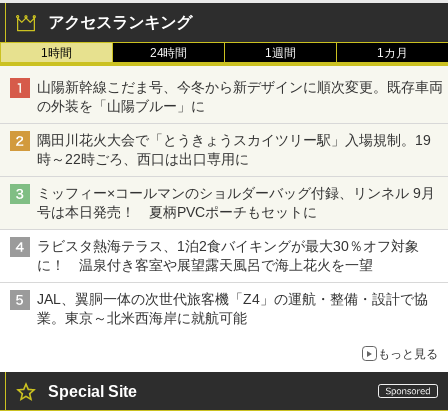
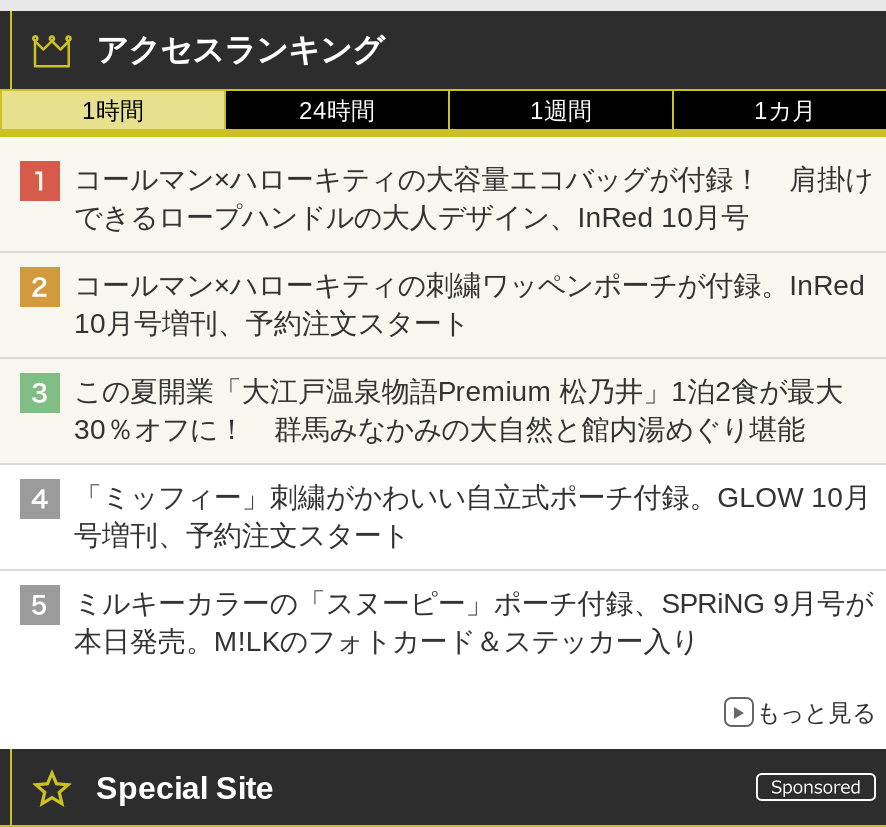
- 山陽新幹線こだま号、今冬から新デザインに順次変更。既存車両
- の外装を「山陽ブルー」に
+ コールマン×ハローキティの大容量エコバッグが付録！ 肩掛け
+ できるロープハンドルの大人デザイン、InRed 10月号

- 隅田川花火大会で「とうきょうスカイツリー駅」入場規制。19
- 時～22時ごろ、西口は出口専用に
+ コールマン×ハローキティの刺繍ワッペンポーチが付録。InRed
+ 10月号増刊、予約注文スタート

- ミッフィー×コールマンのショルダーバッグ付録、リンネル 9月
- 号は本日発売！ 夏柄PVCポーチもセットに
+ この夏開業「大江戸温泉物語Premium 松乃井」1泊2食が最大
+ 30％オフに！ 群馬みなかみの大自然と館内湯めぐり堪能

- ラビスタ熱海テラス、1泊2食バイキングが最大30％オフ対象
- に！ 温泉付き客室や展望露天風呂で海上花火を一望
+ 「ミッフィー」刺繍がかわいい自立式ポーチ付録。GLOW 10月
+ 号増刊、予約注文スタート

- JAL、翼胴一体の次世代旅客機「Z4」の運航・整備・設計で協
- 業。東京～北米西海岸に就航可能
+ ミルキーカラーの「スヌーピー」ポーチ付録、SPRiNG 9月号が
+ 本日発売。M!LKのフォトカード＆ステッカー入り
